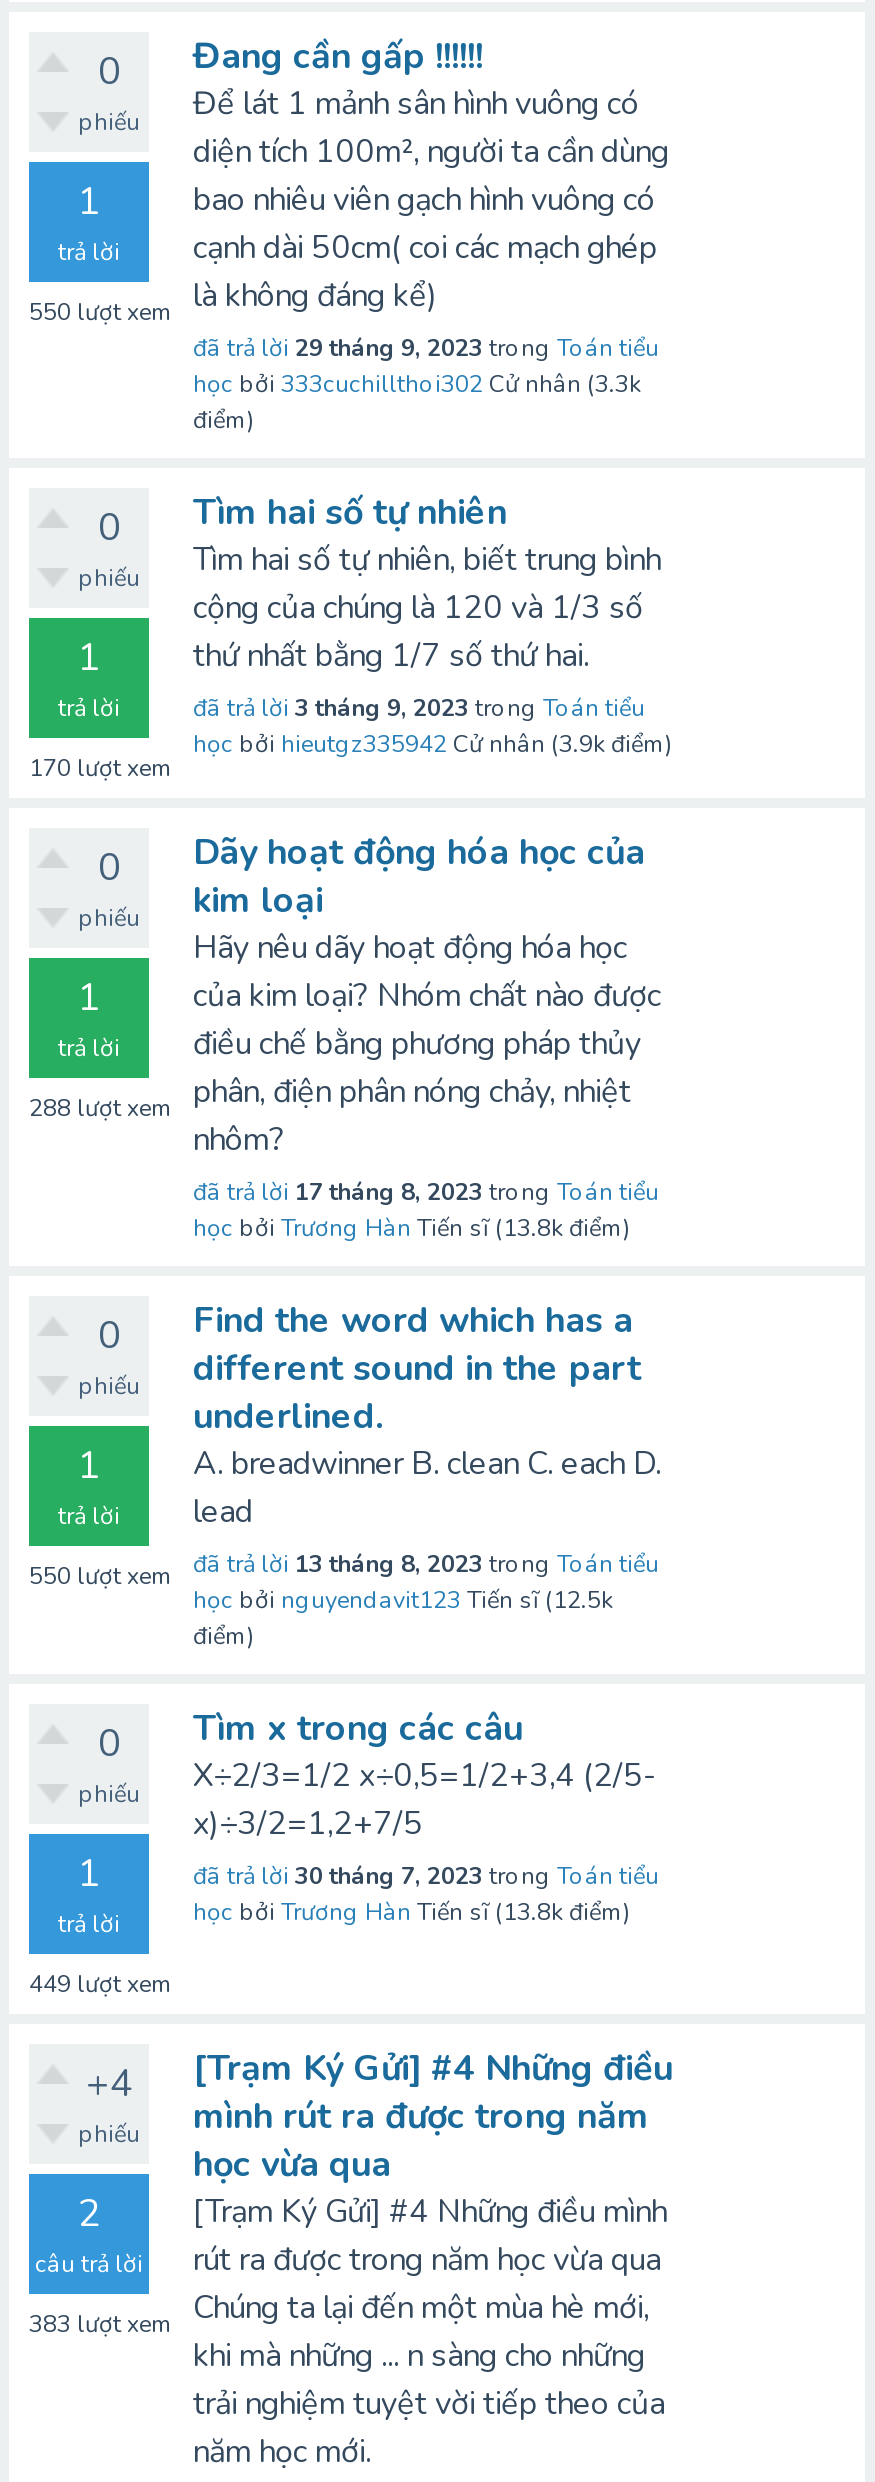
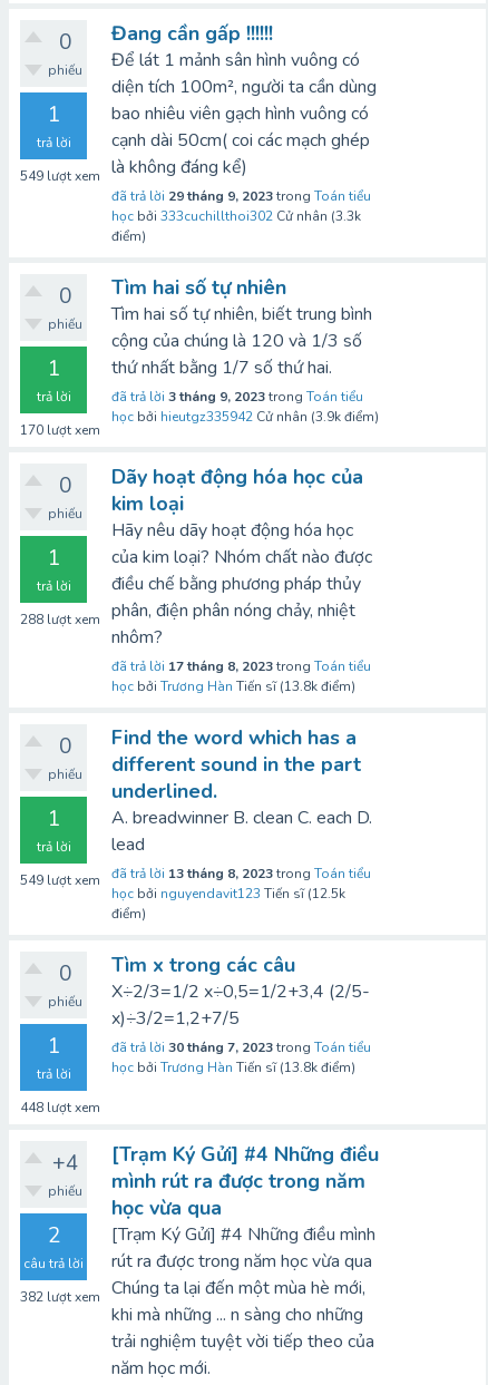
- 550 lượt xem là không đáng kể)
+ 549 lượt xem là không đáng kể)

- 550 lượt xem đã trả lời 13 tháng 8, 2023 trong Toán tiểu
+ 549 lượt xem đã trả lời 13 tháng 8, 2023 trong Toán tiểu

- 449 lượt xem
+ 448 lượt xem

- 383 lượt xem Chúng ta lại đến một mùa hè mới,
+ 382 lượt xem Chúng ta lại đến một mùa hè mới,
